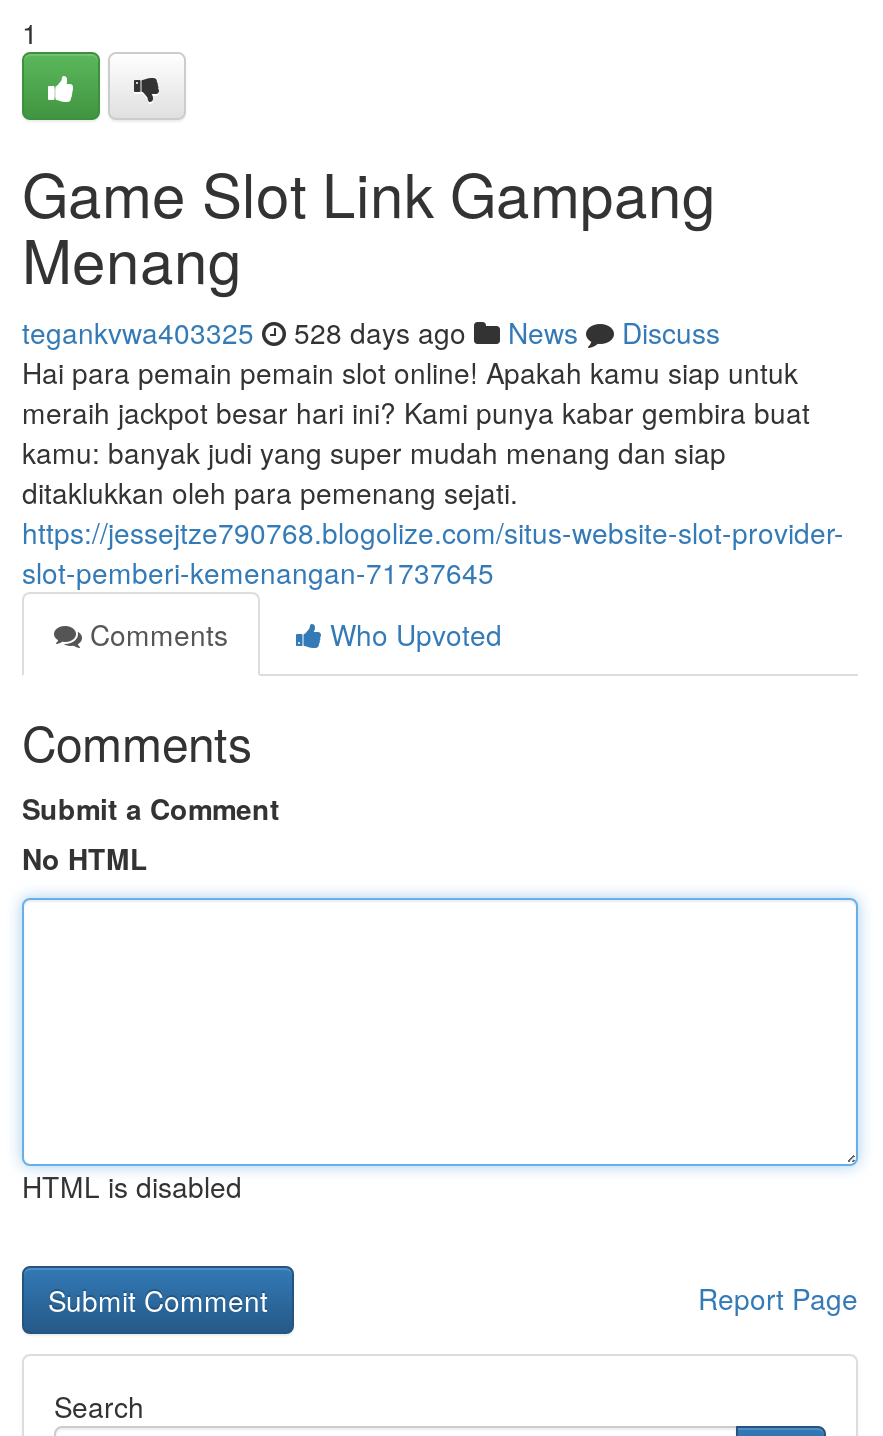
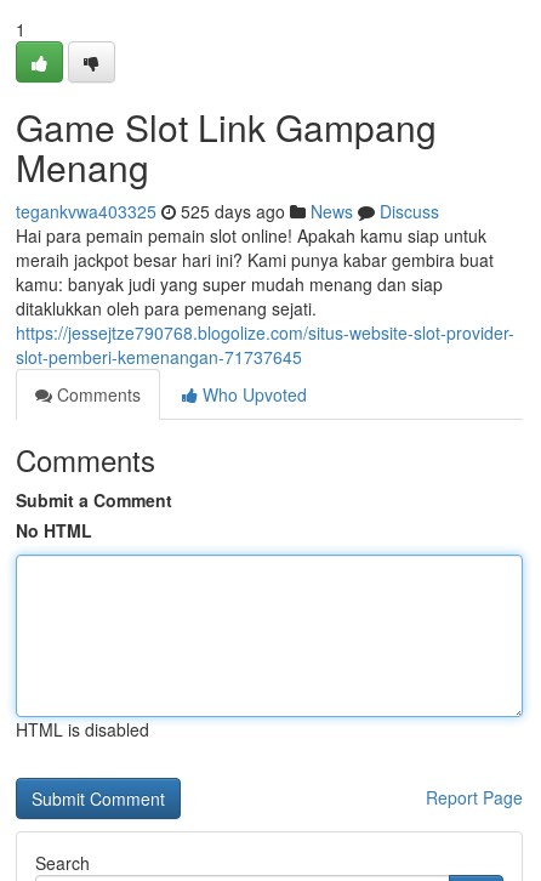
- tegankvwa403325 528 days ago News Discuss
+ tegankvwa403325 525 days ago News Discuss
